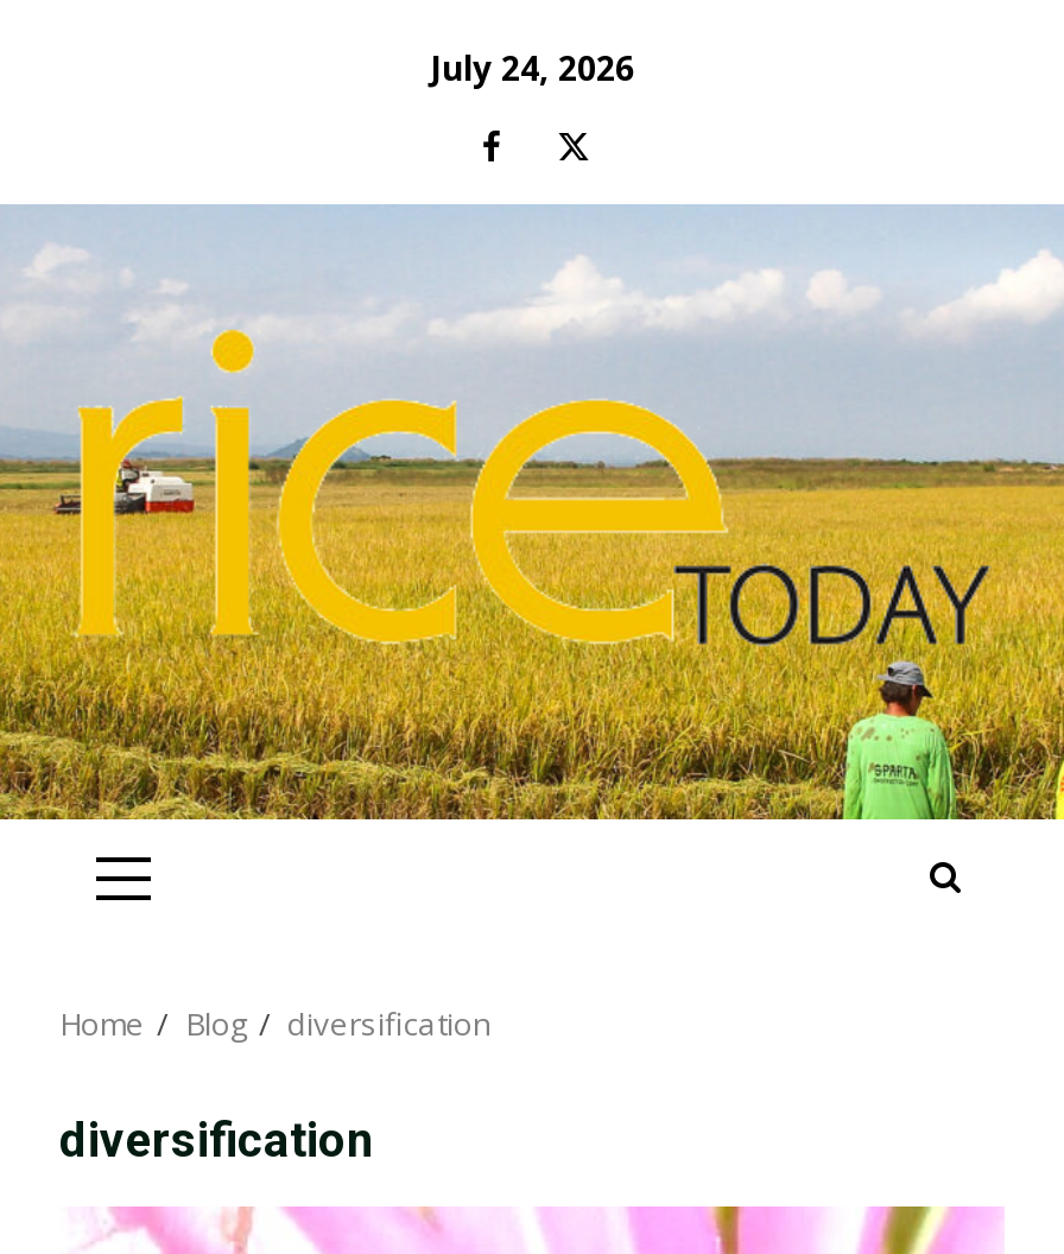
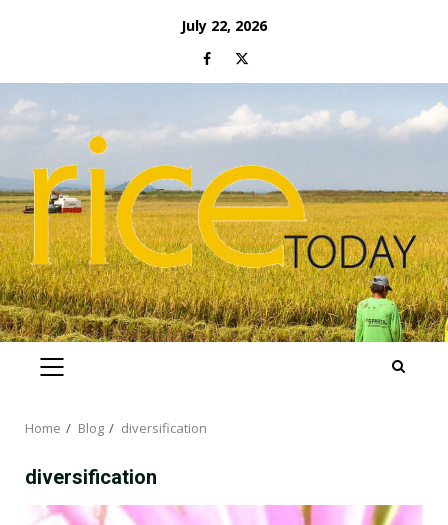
- July 24, 2026
+ July 22, 2026
